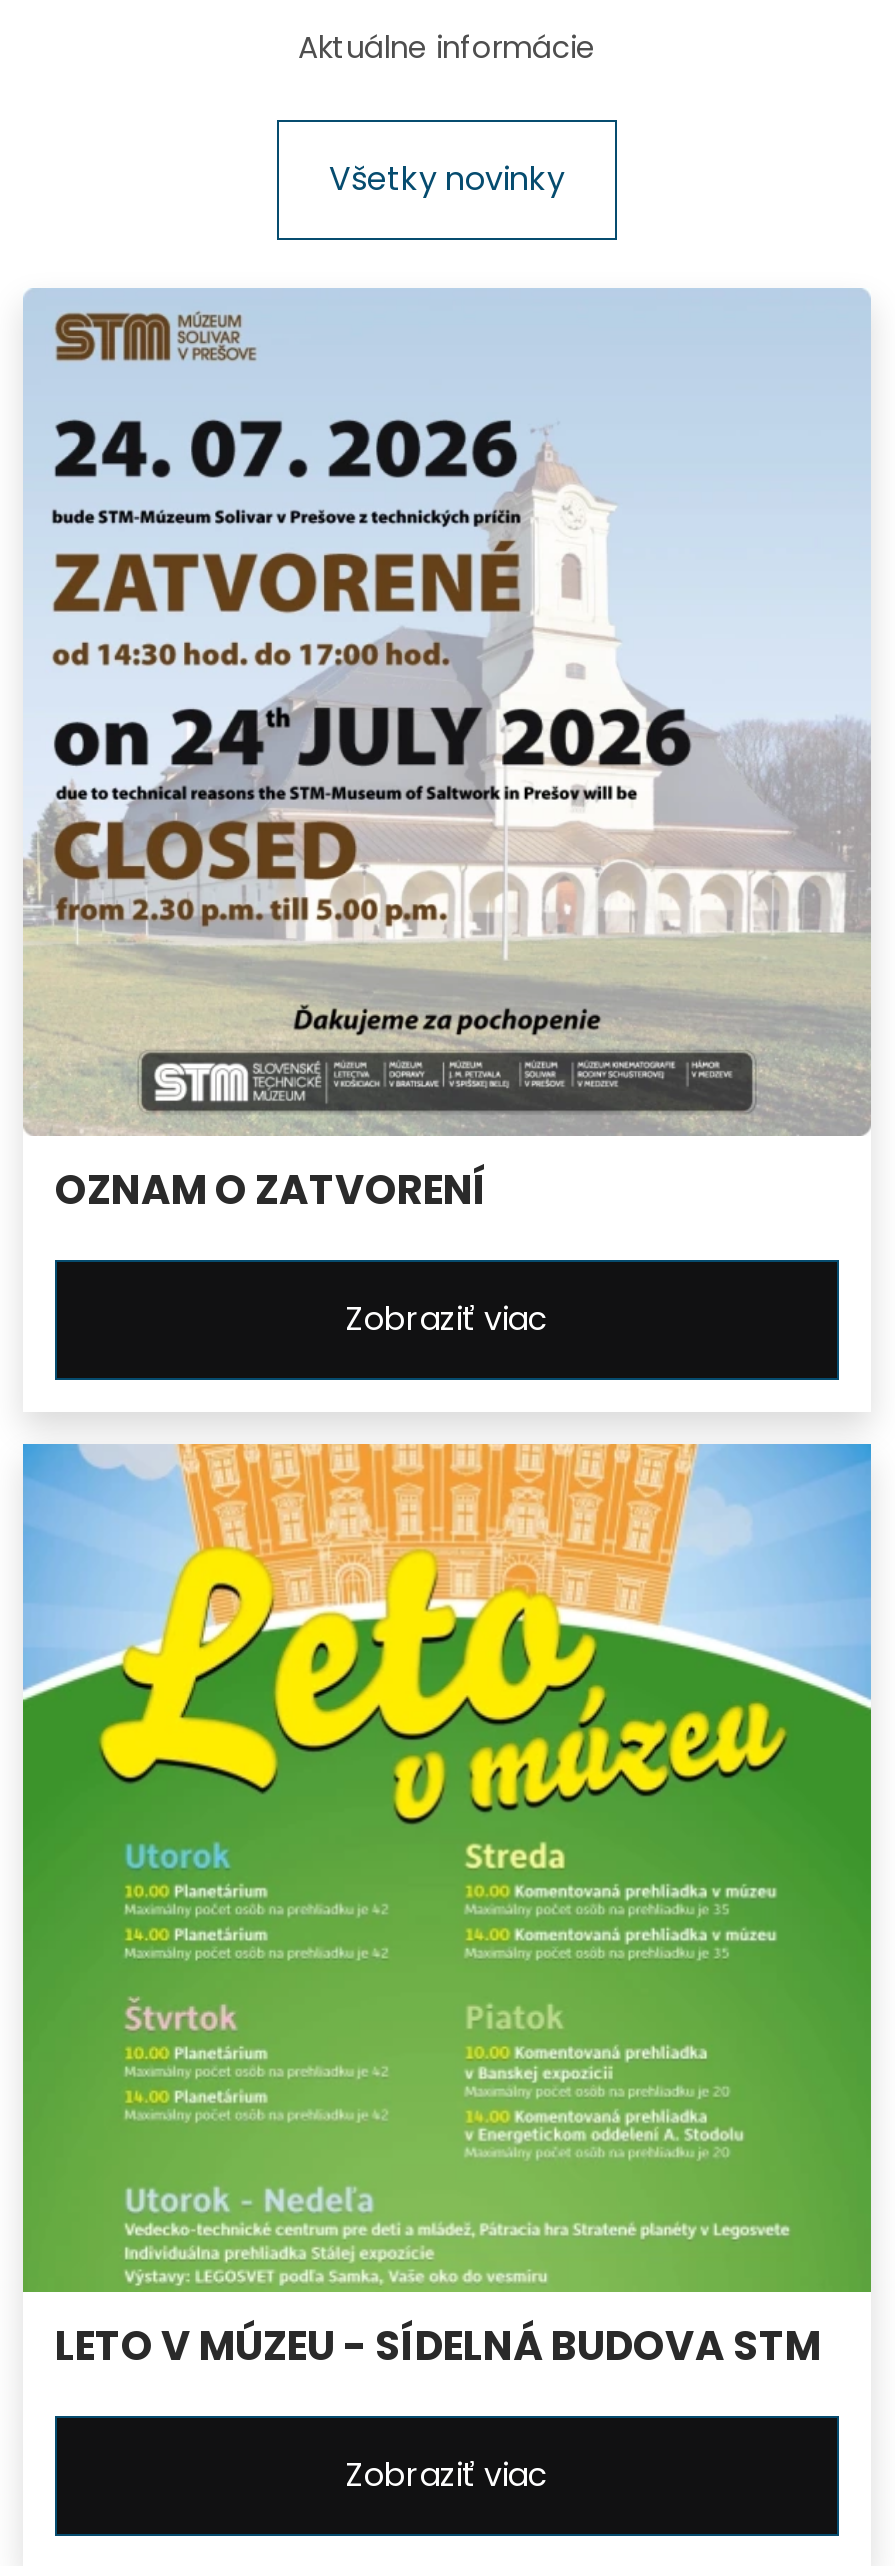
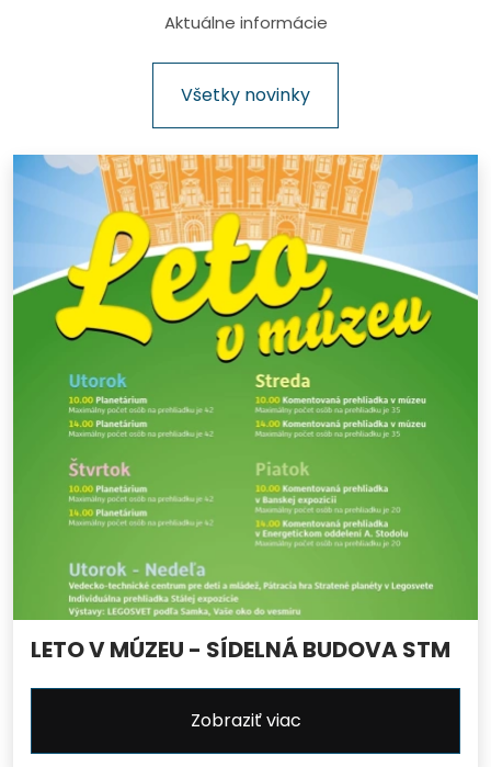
- [image]
- OZNAM O ZATVORENÍ
- Zobraziť viac
